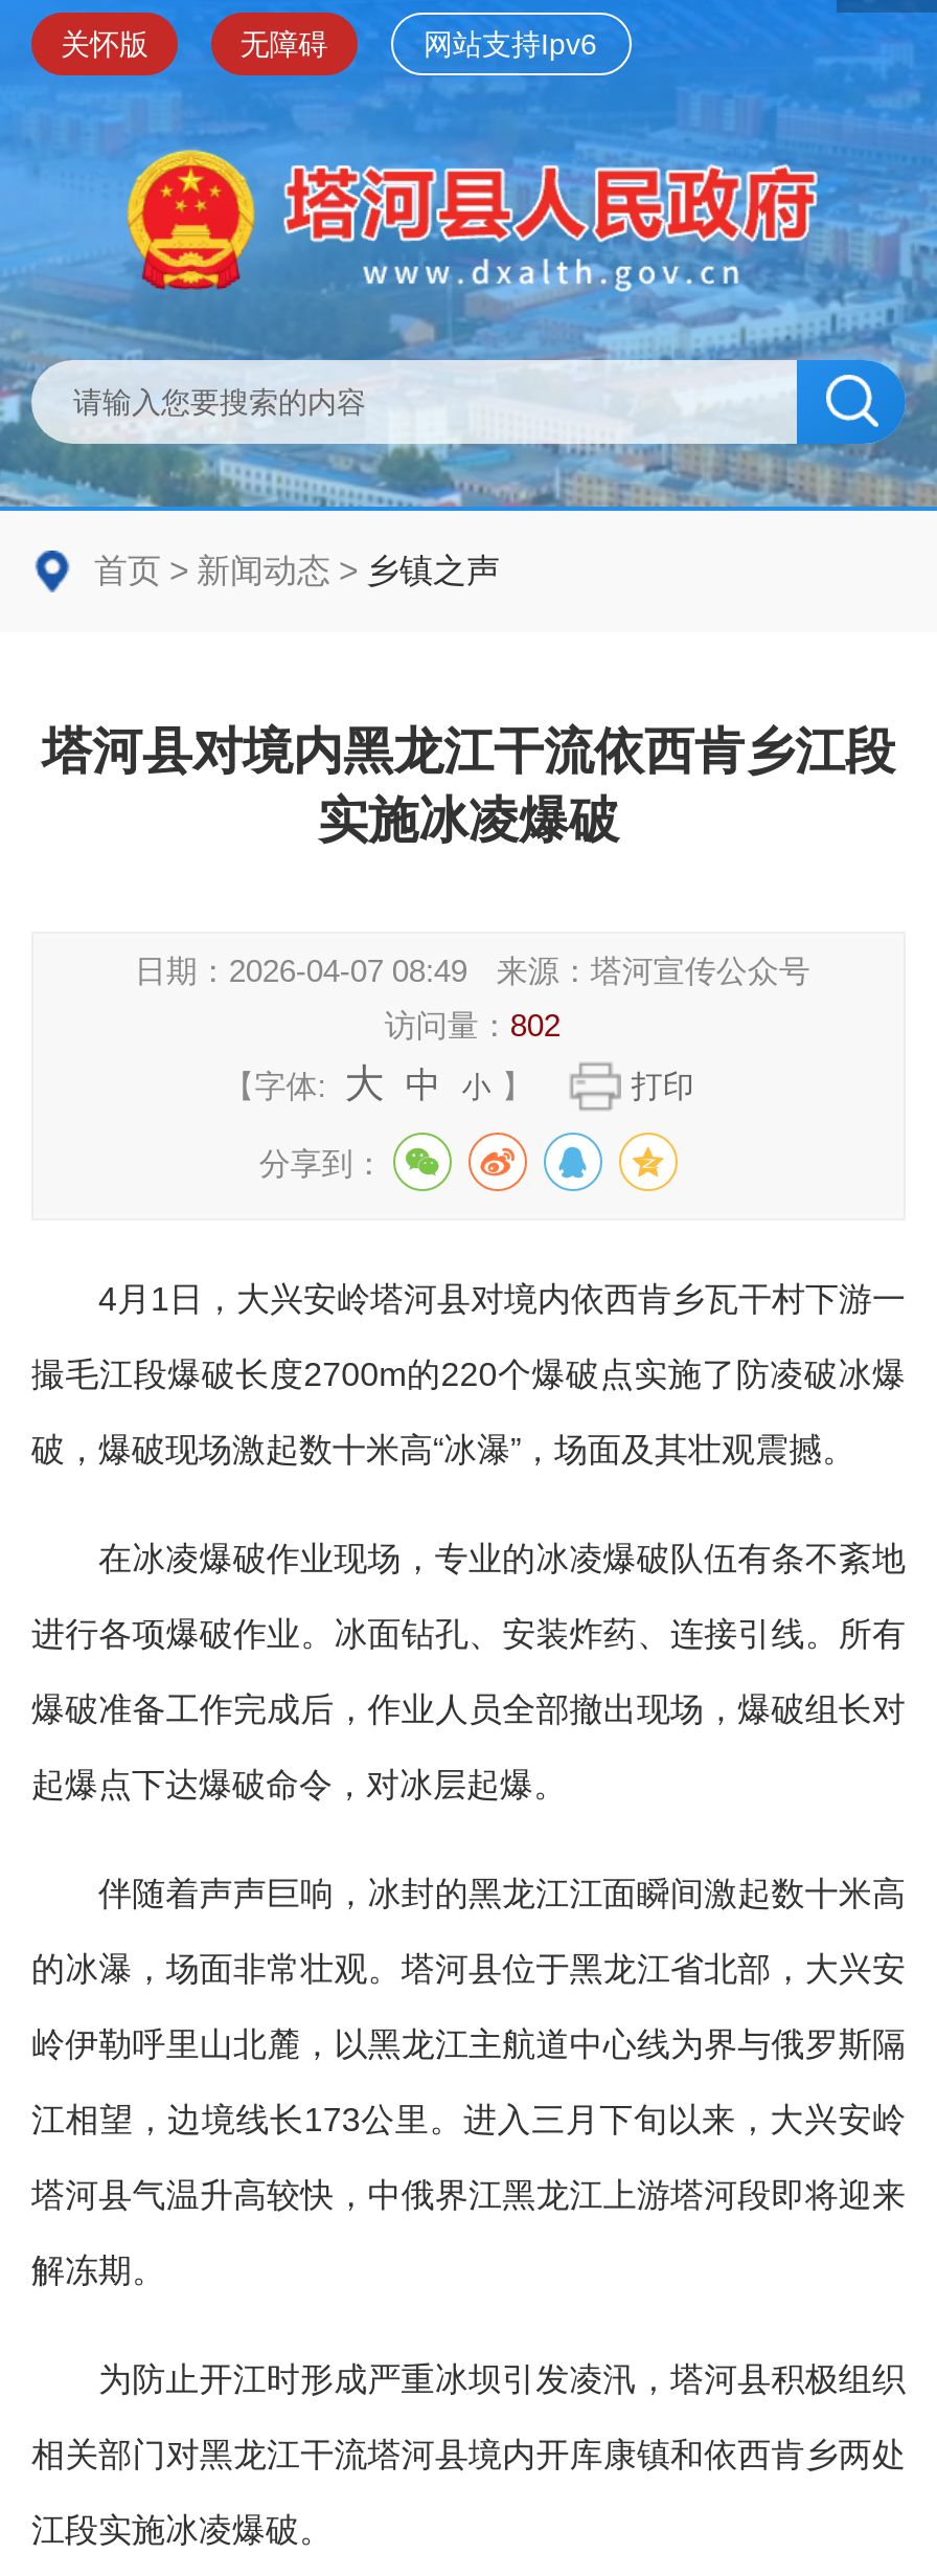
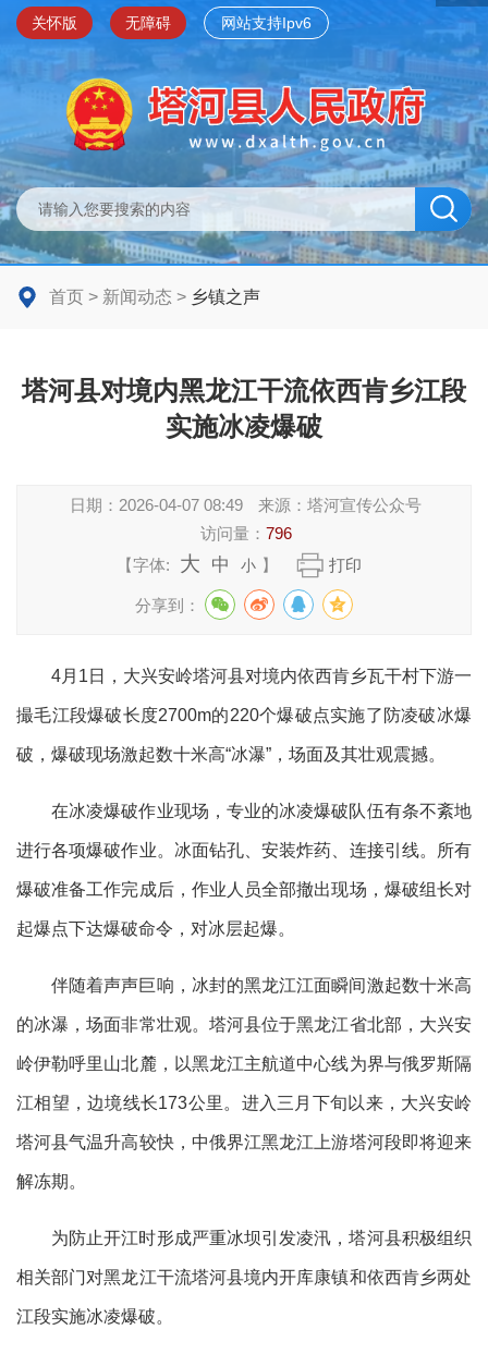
- 访问量：802
+ 访问量：796
